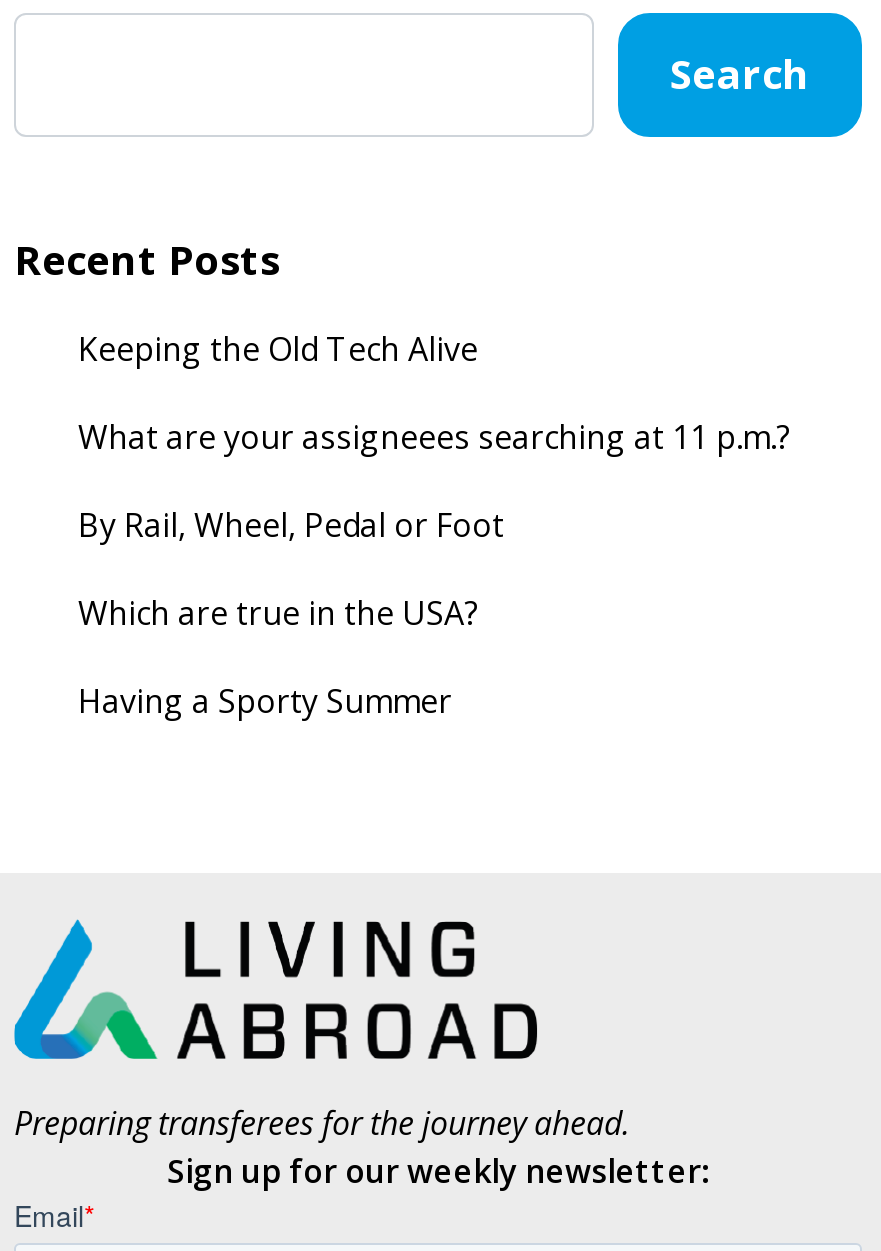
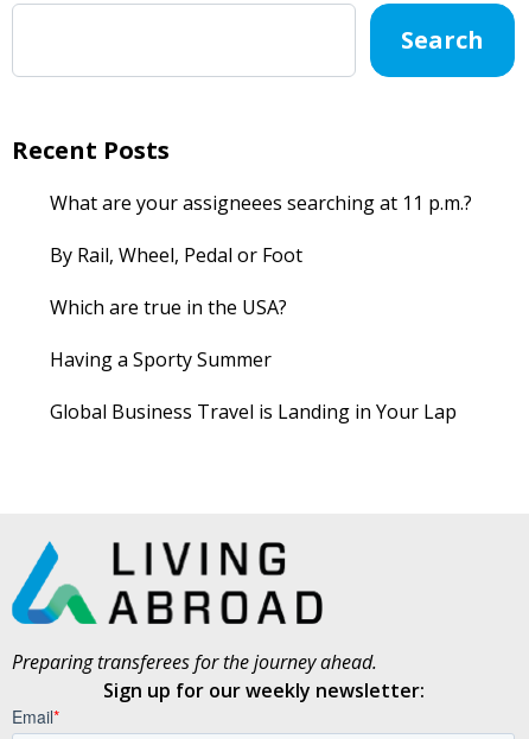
- Keeping the Old Tech Alive

moved up: What are your assigneees searching at 11 p.m.? | By Rail, Wheel, Pedal or Foot | Which are true in the USA? | Having a Sporty Summer

+ Global Business Travel is Landing in Your Lap
